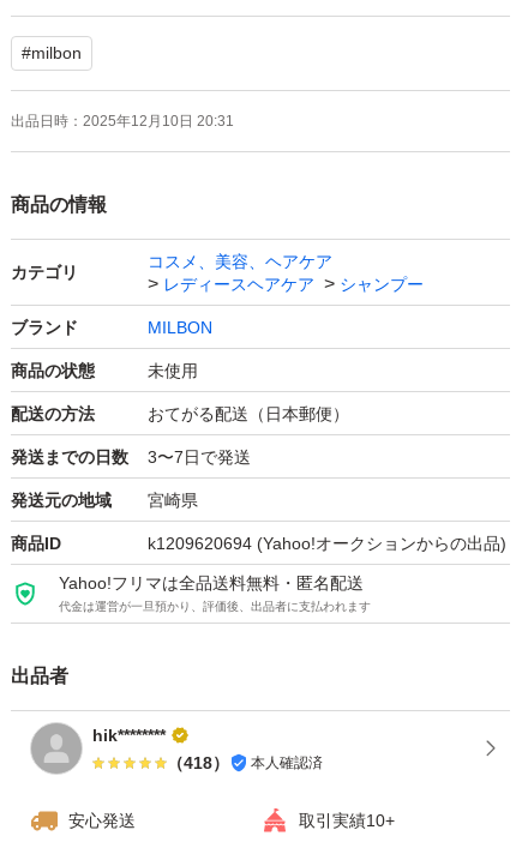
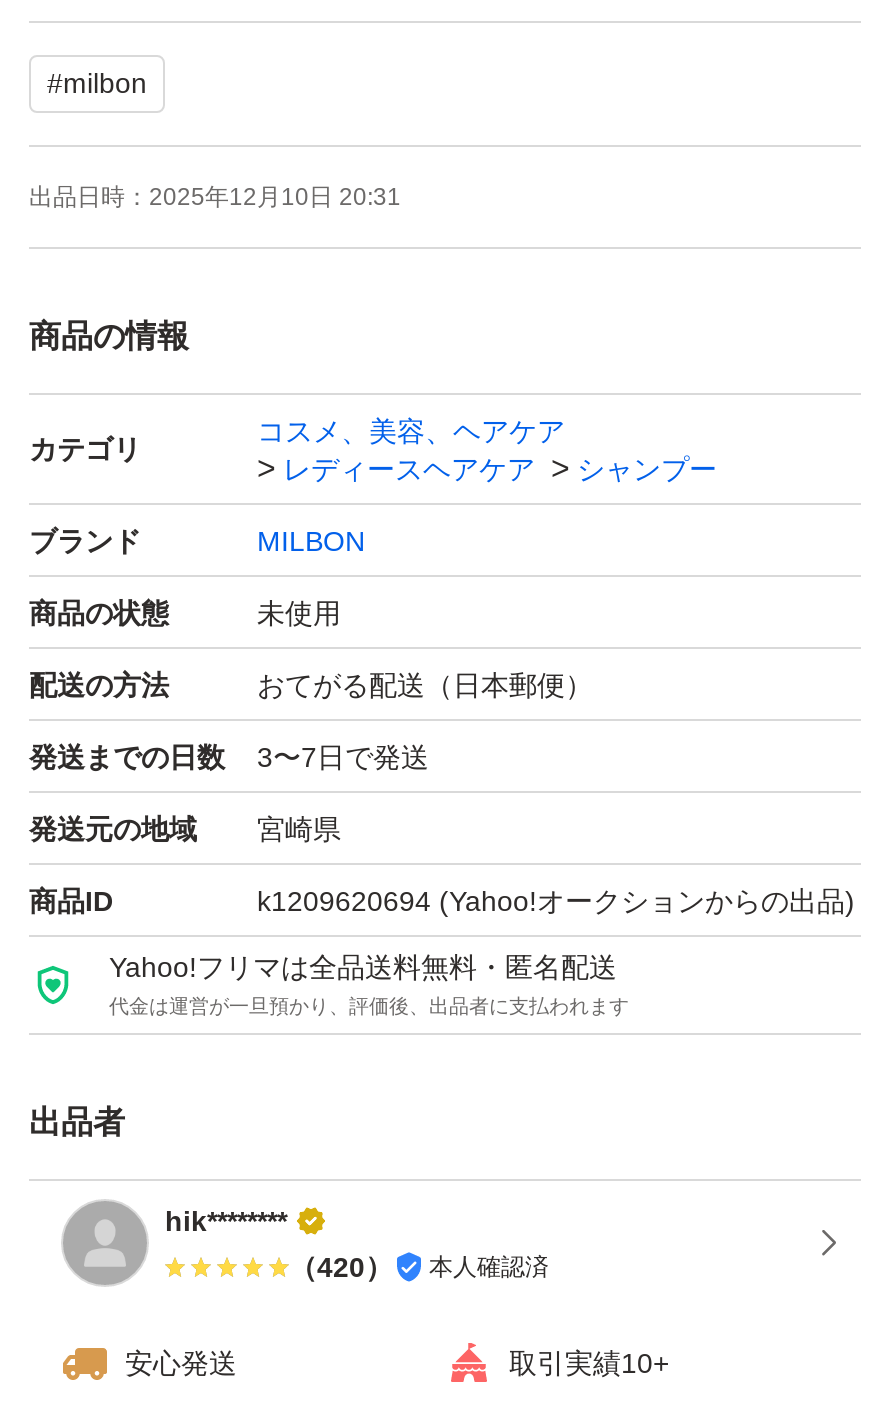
- （418） 本人確認済
+ （420） 本人確認済
